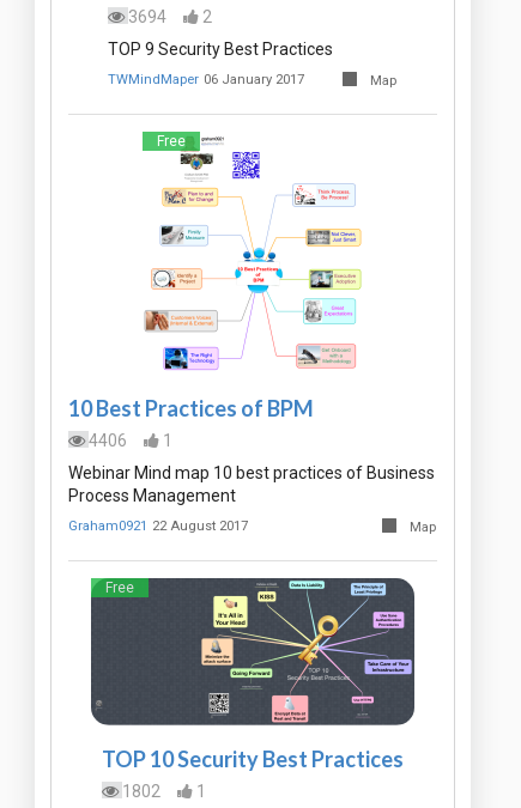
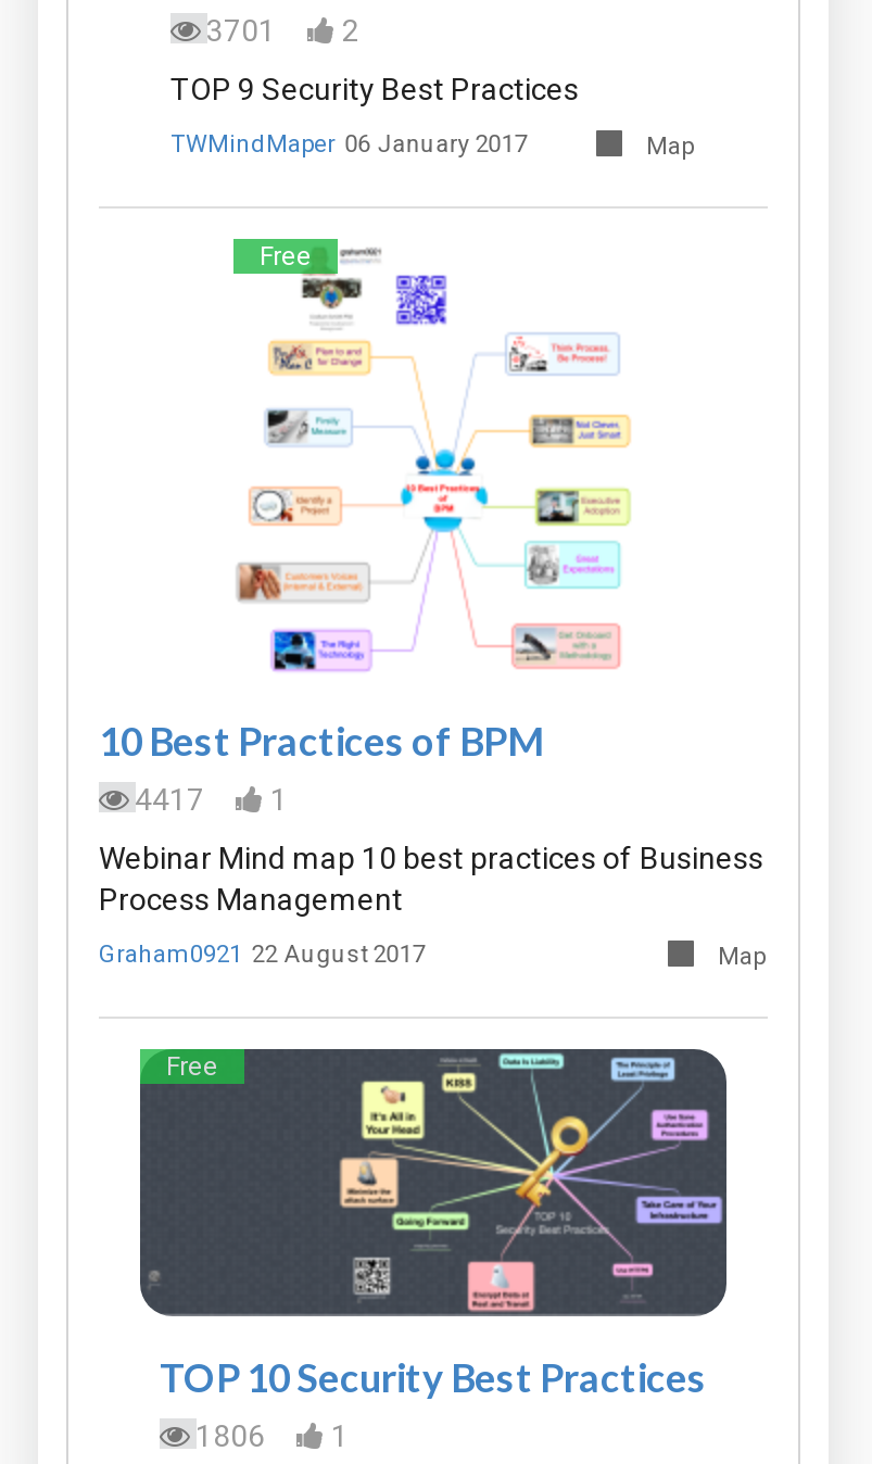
- 3694 2
+ 3701 2

- 4406 1
+ 4417 1

- 1802 1
+ 1806 1
